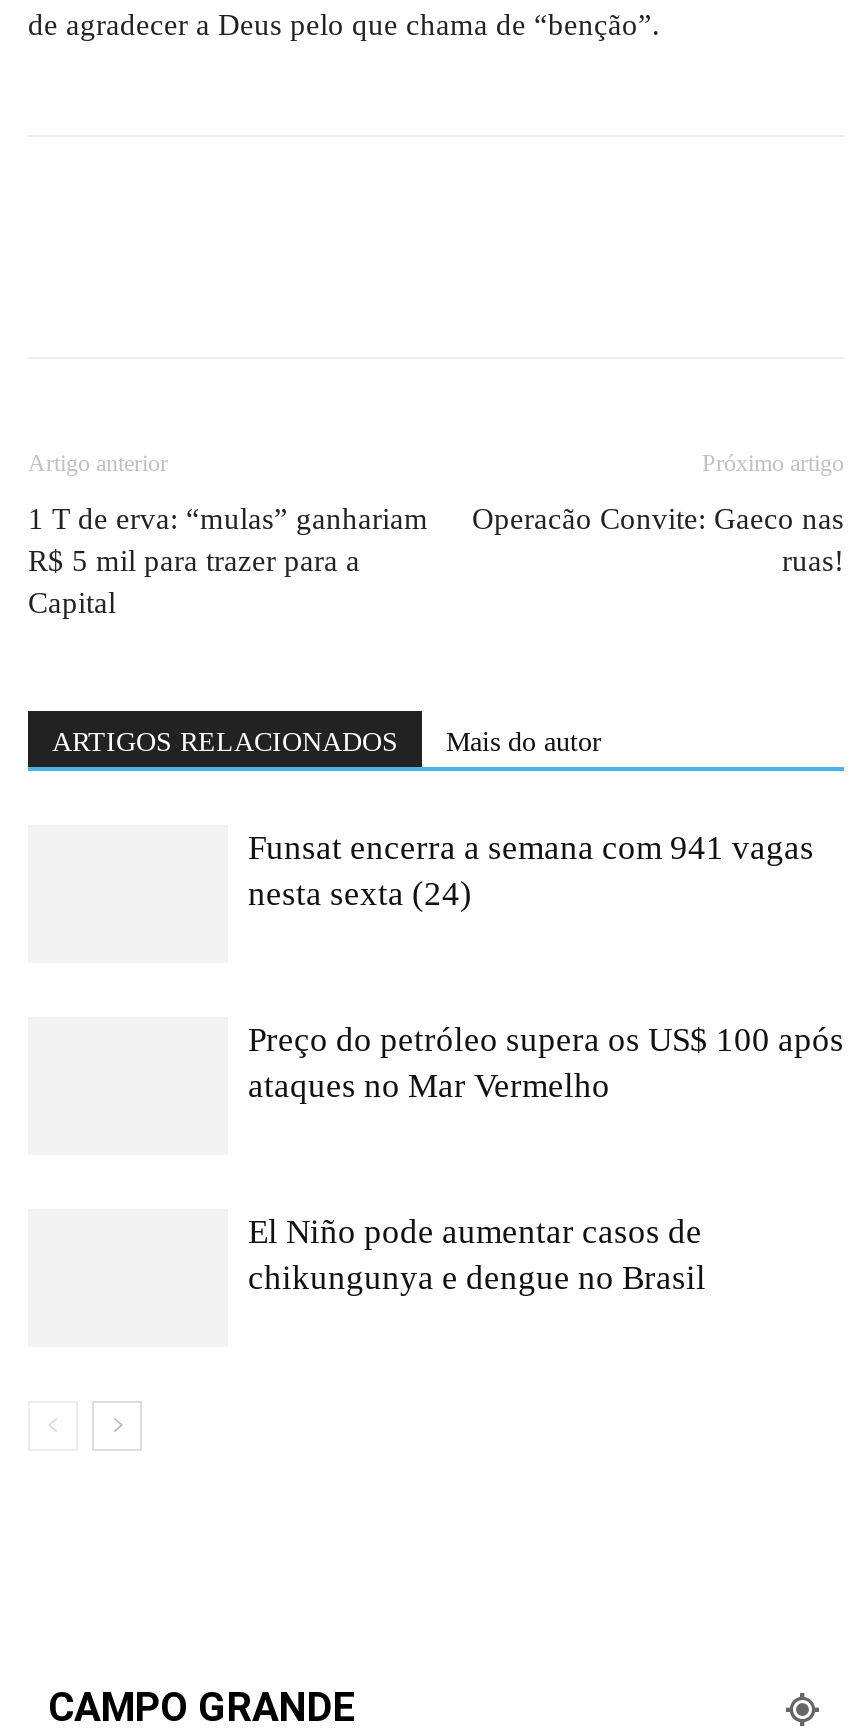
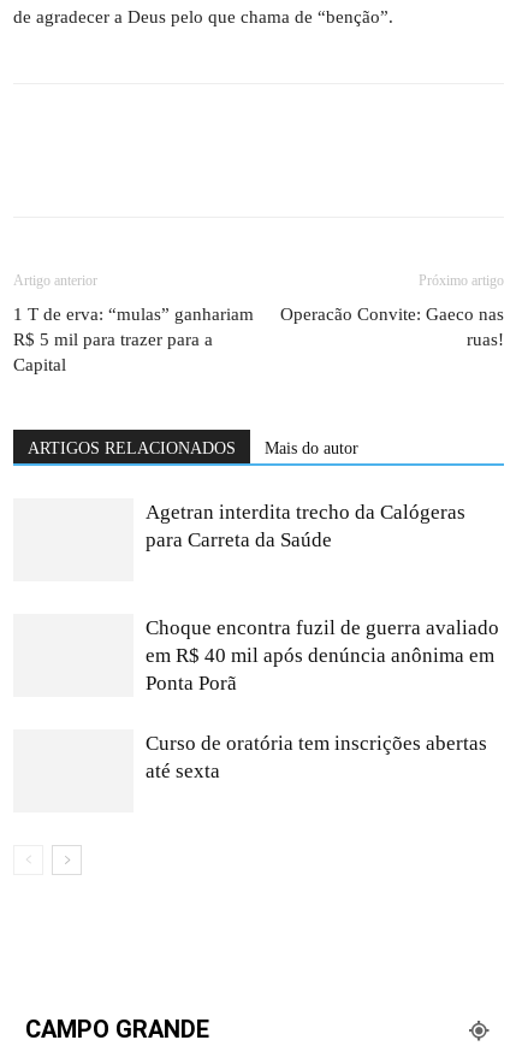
- Funsat encerra a semana com 941 vagas
- nesta sexta (24)
+ Agetran interdita trecho da Calógeras
+ para Carreta da Saúde

- Preço do petróleo supera os US$ 100 após
- ataques no Mar Vermelho
+ Choque encontra fuzil de guerra avaliado
+ em R$ 40 mil após denúncia anônima em
+ Ponta Porã

- El Niño pode aumentar casos de
- chikungunya e dengue no Brasil
+ Curso de oratória tem inscrições abertas
+ até sexta
